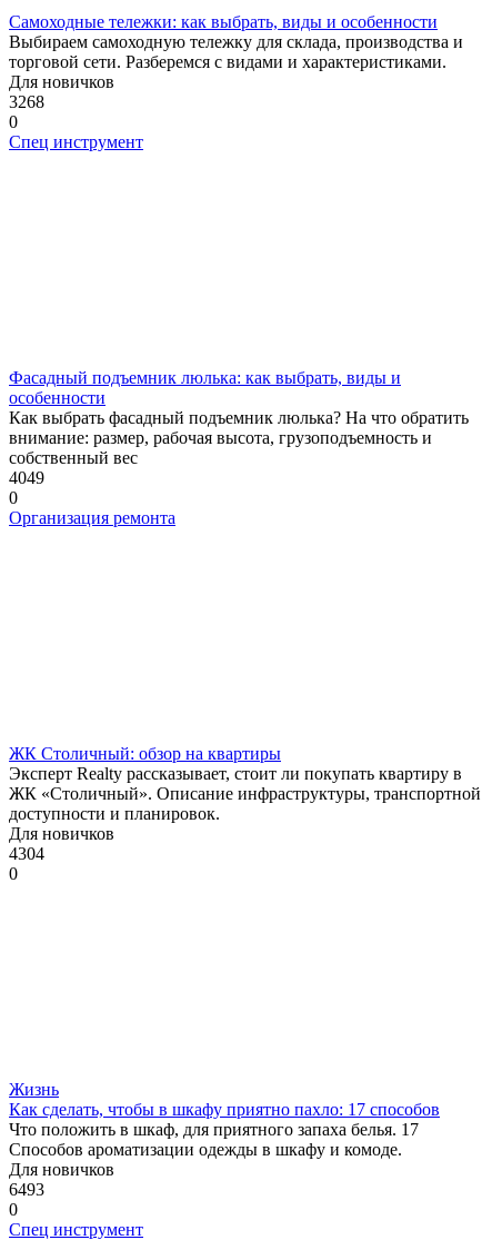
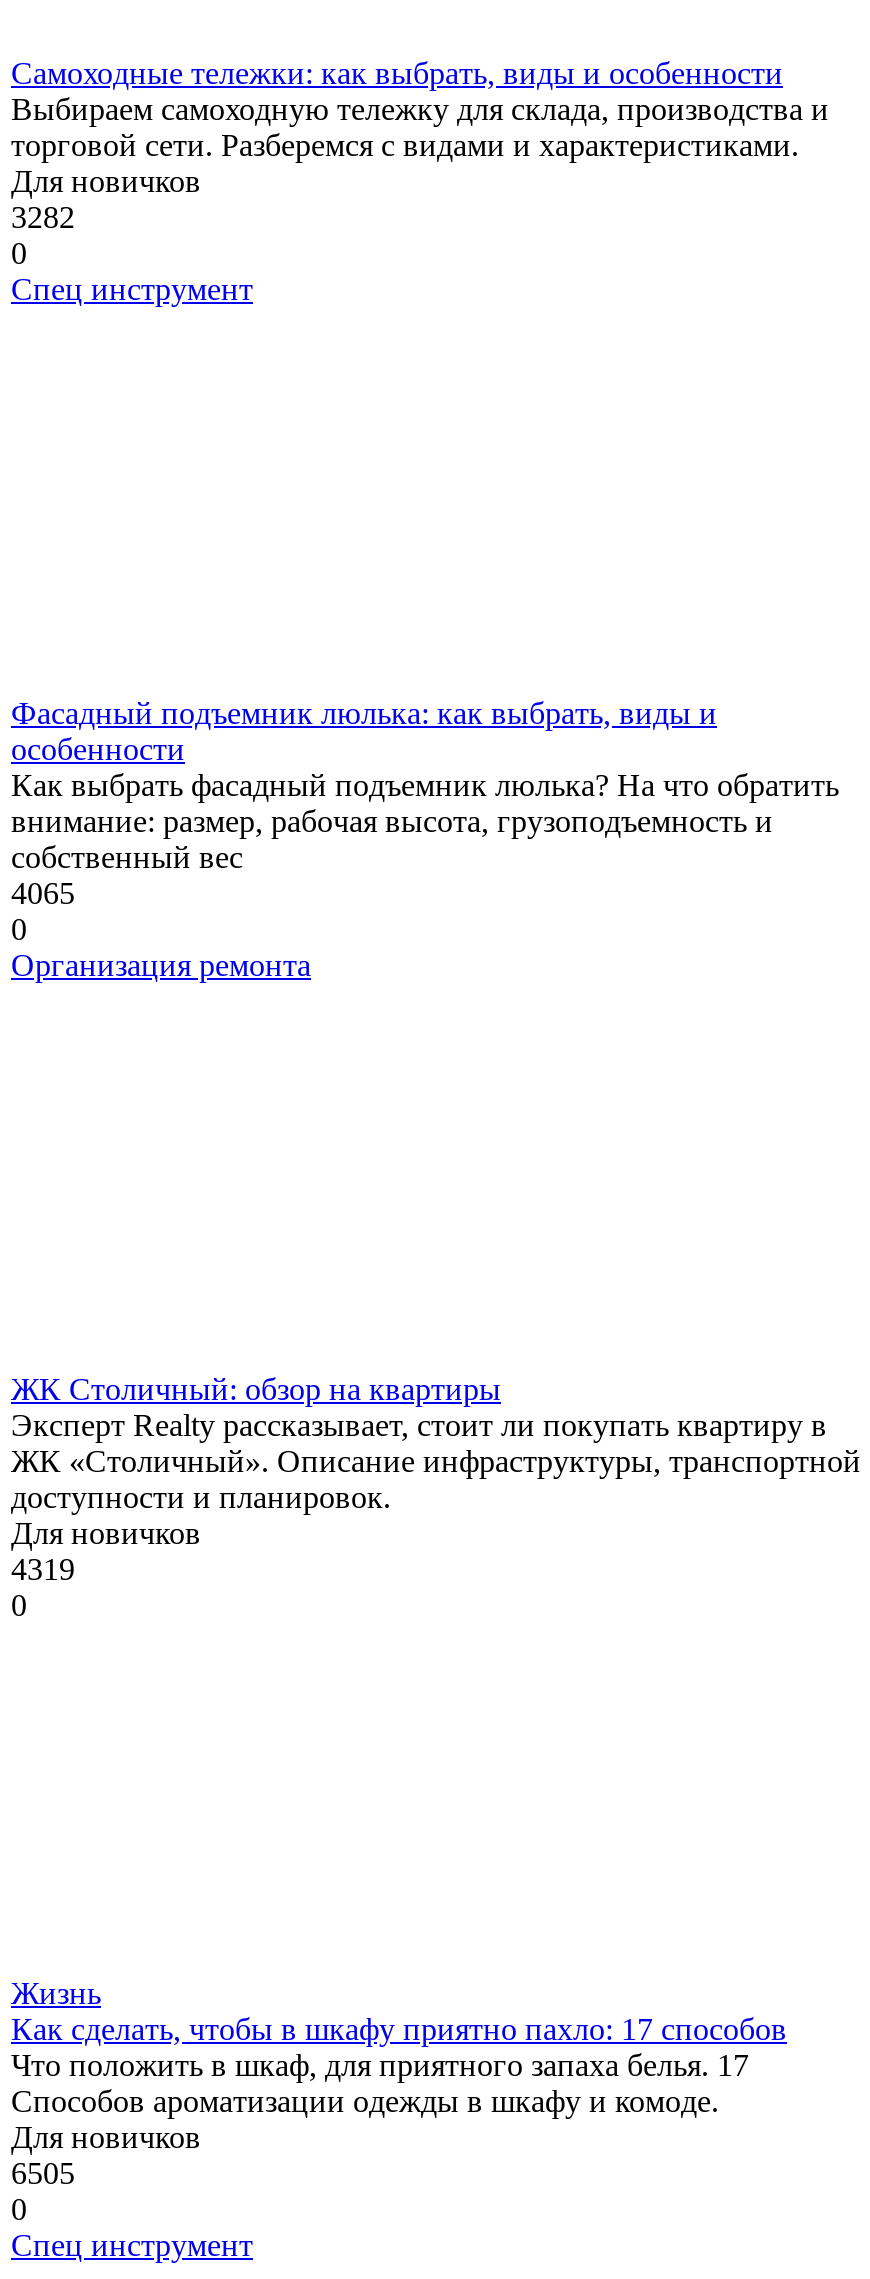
- 3268
+ 3282

- 4049
+ 4065

- 4304
+ 4319

- 6493
+ 6505
